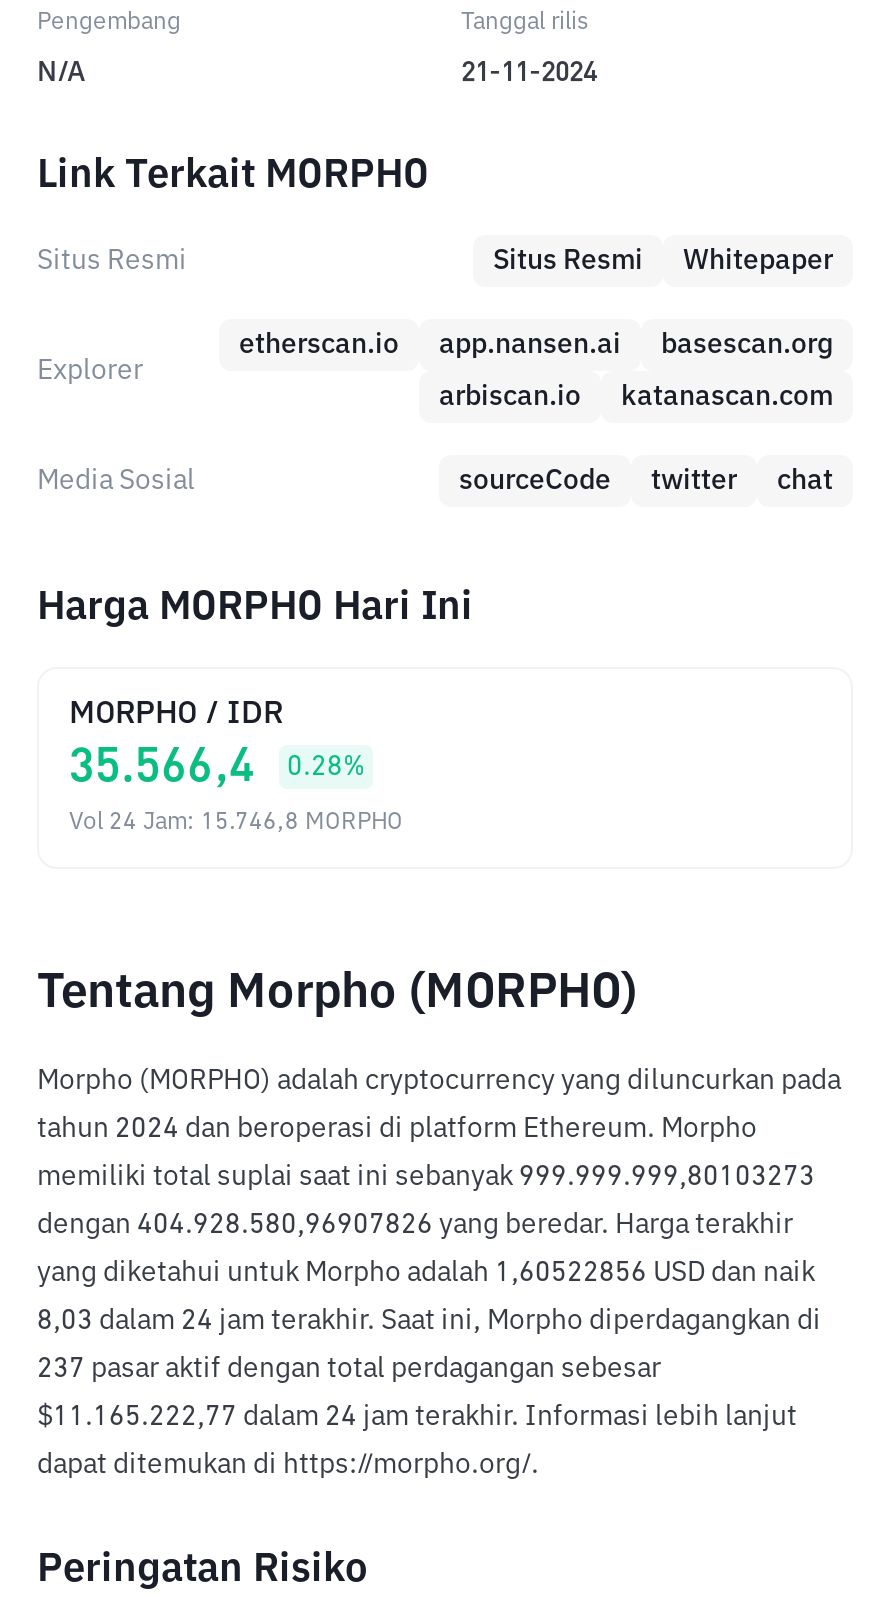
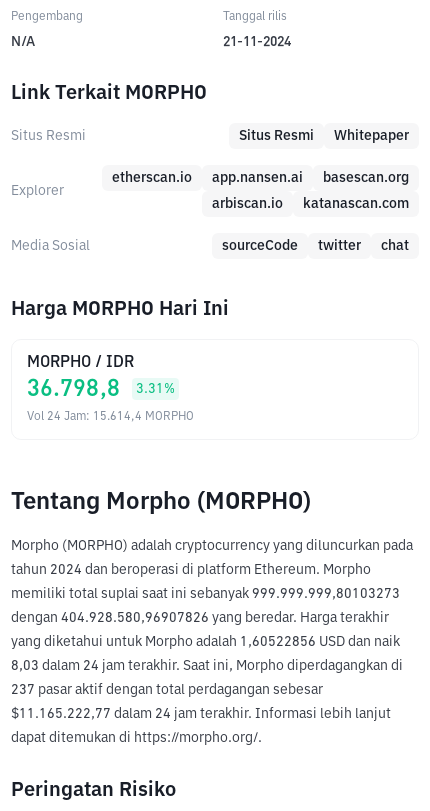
- 35.566,4
+ 36.798,8

- 0.28%
+ 3.31%

- Vol 24 Jam: 15.746,8 MORPHO
+ Vol 24 Jam: 15.614,4 MORPHO
